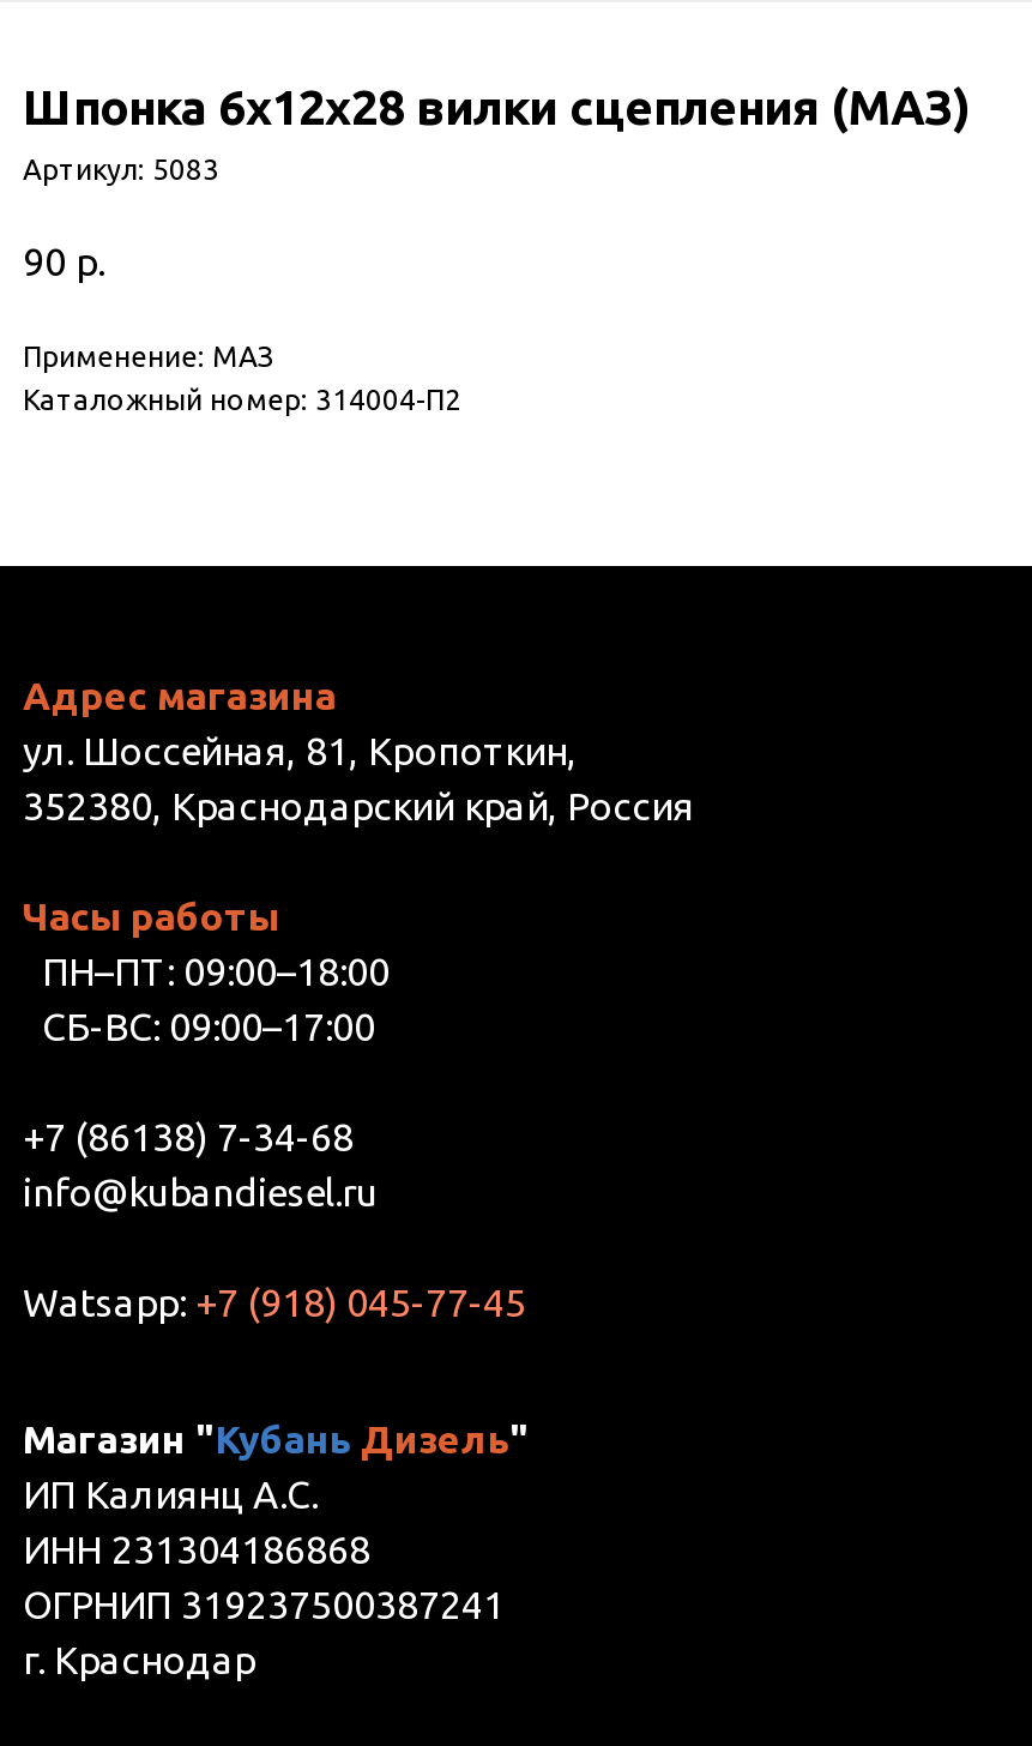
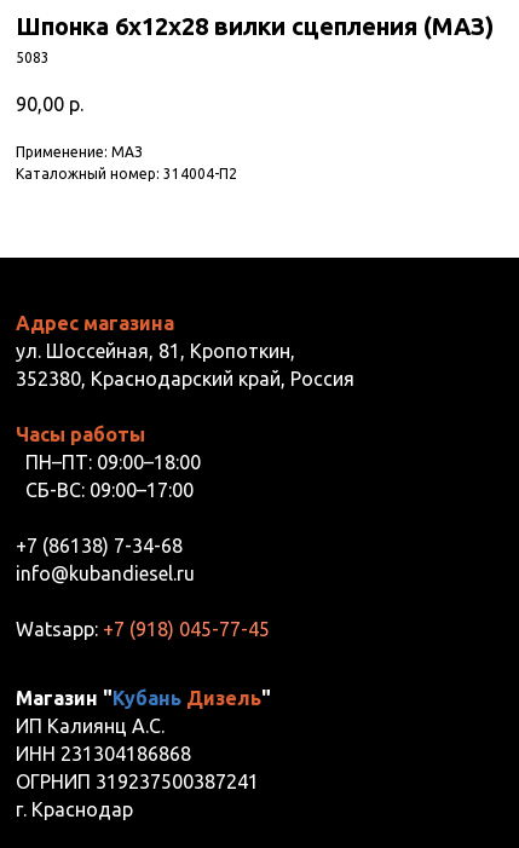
- Артикул: 5083
+ 5083

- 90 р.
+ 90,00 р.
